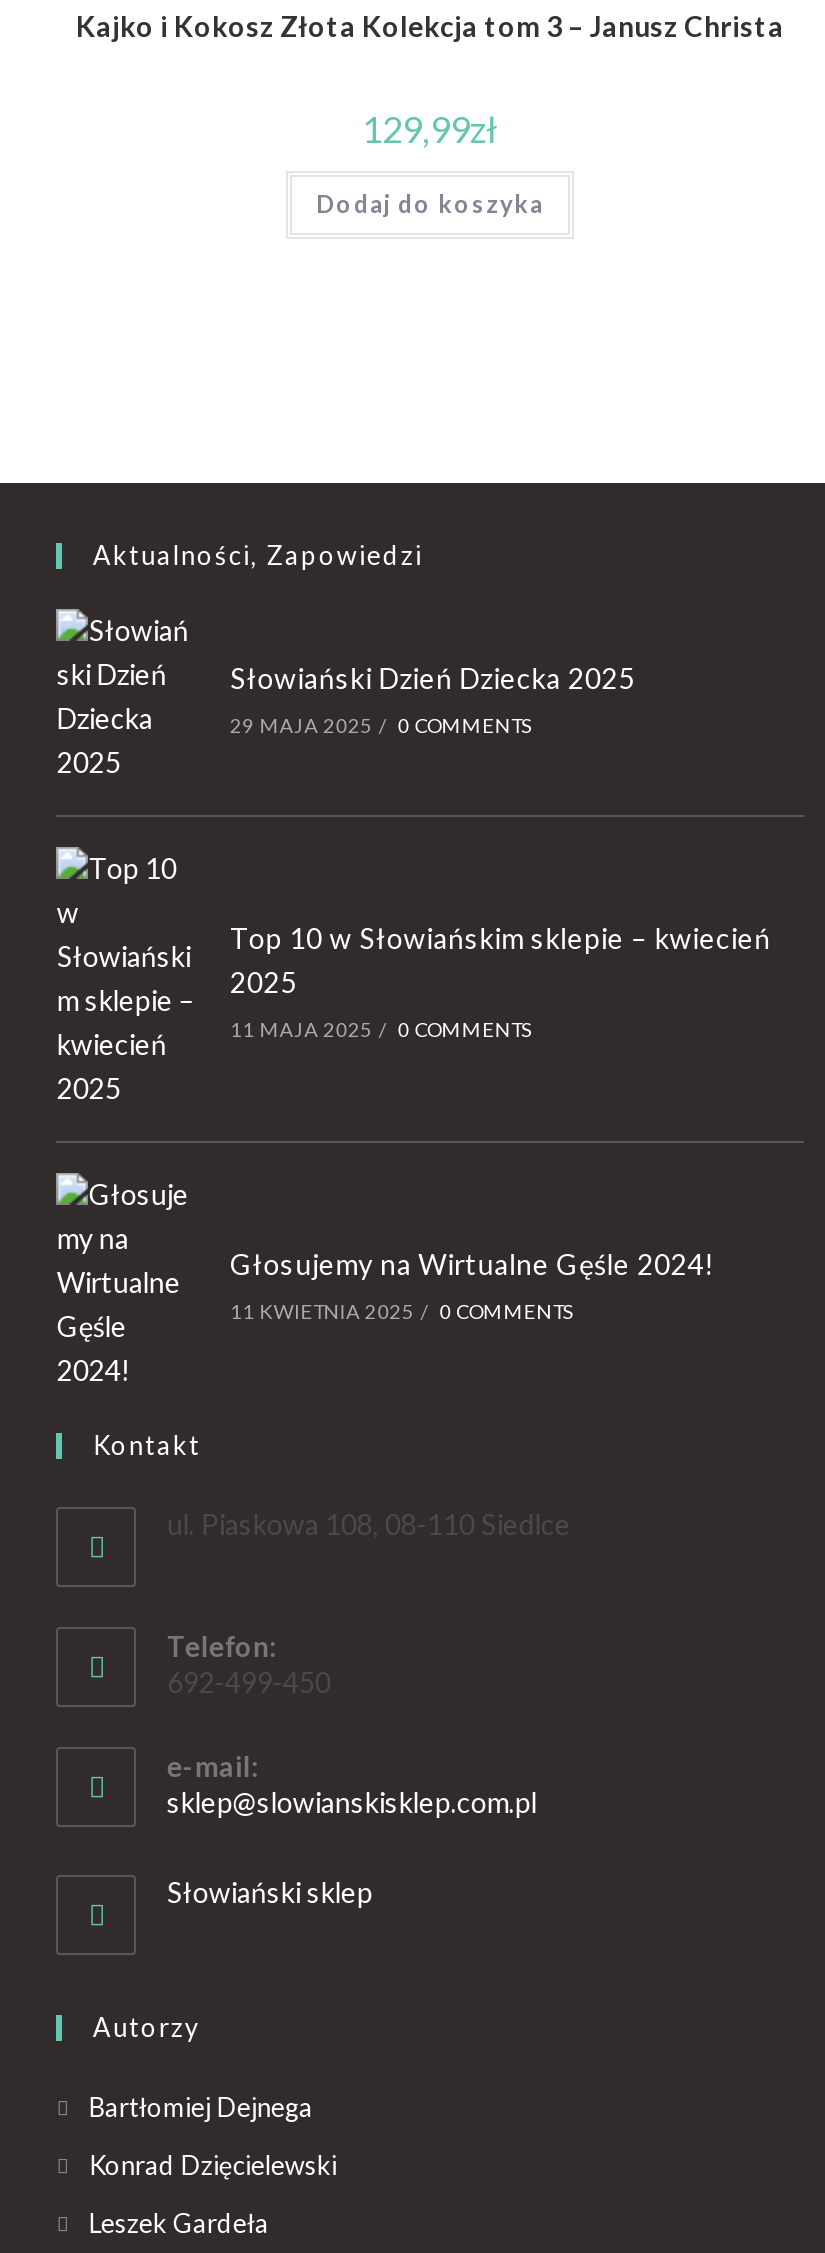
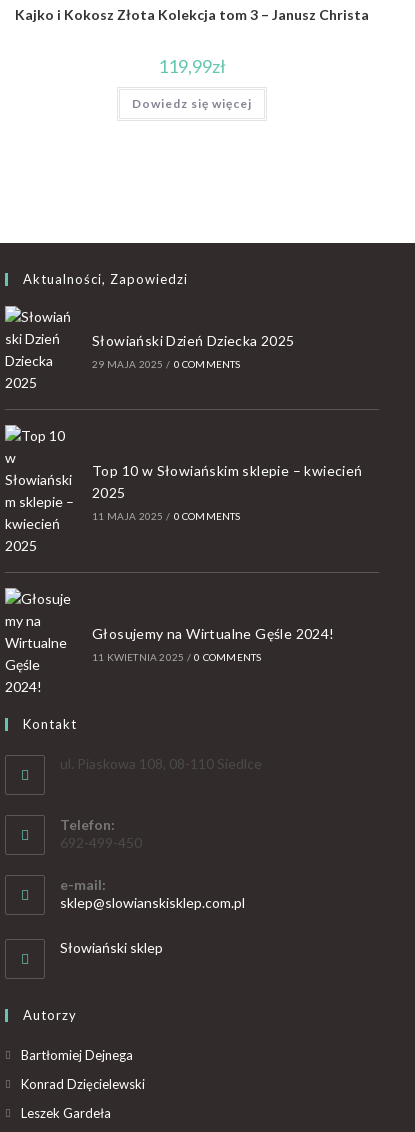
- 129,99zł
+ 119,99zł

- Dodaj do koszyka
+ Dowiedz się więcej
